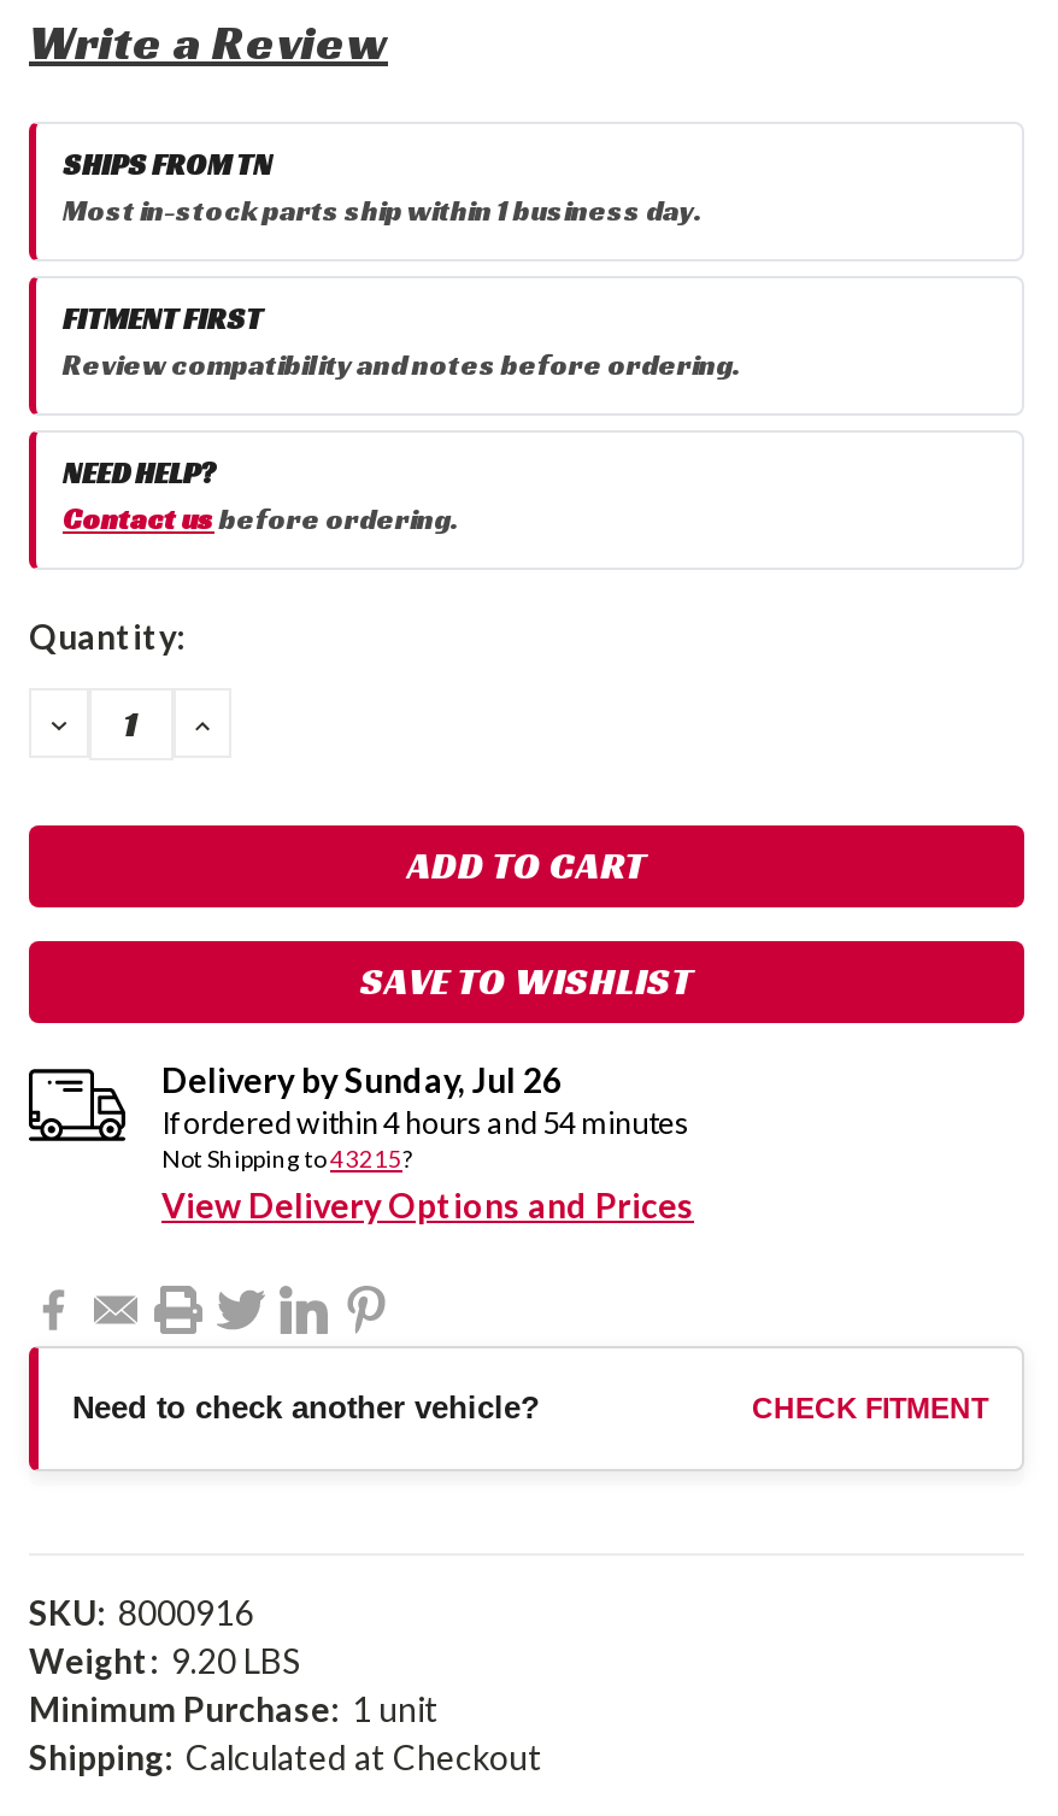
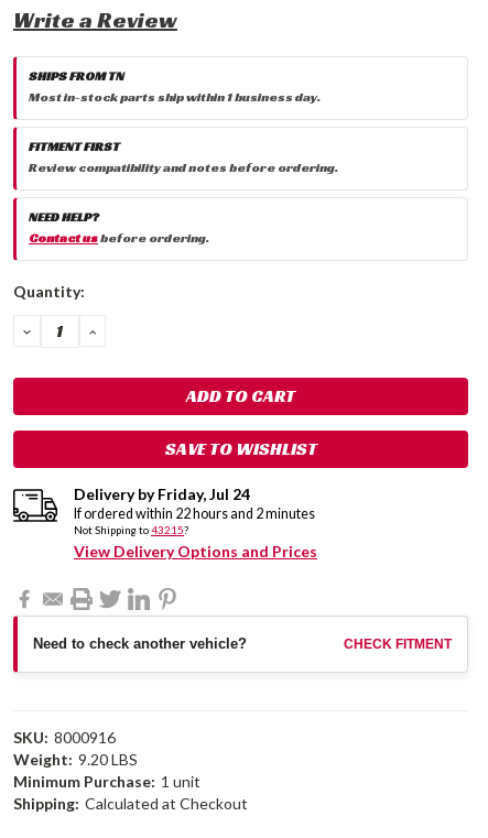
- Delivery bySunday, Jul 26
+ Delivery byFriday, Jul 24

- If ordered within 4 hours and 54 minutes
+ If ordered within 22 hours and 2 minutes
